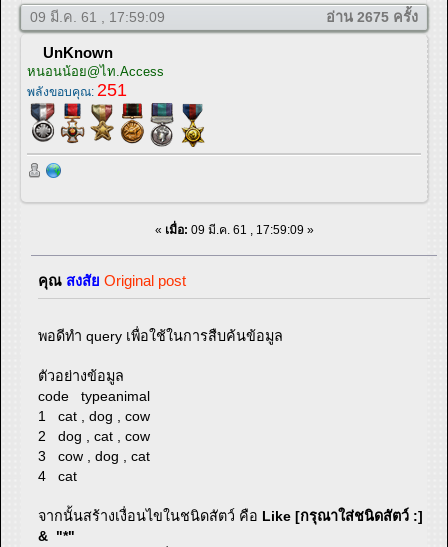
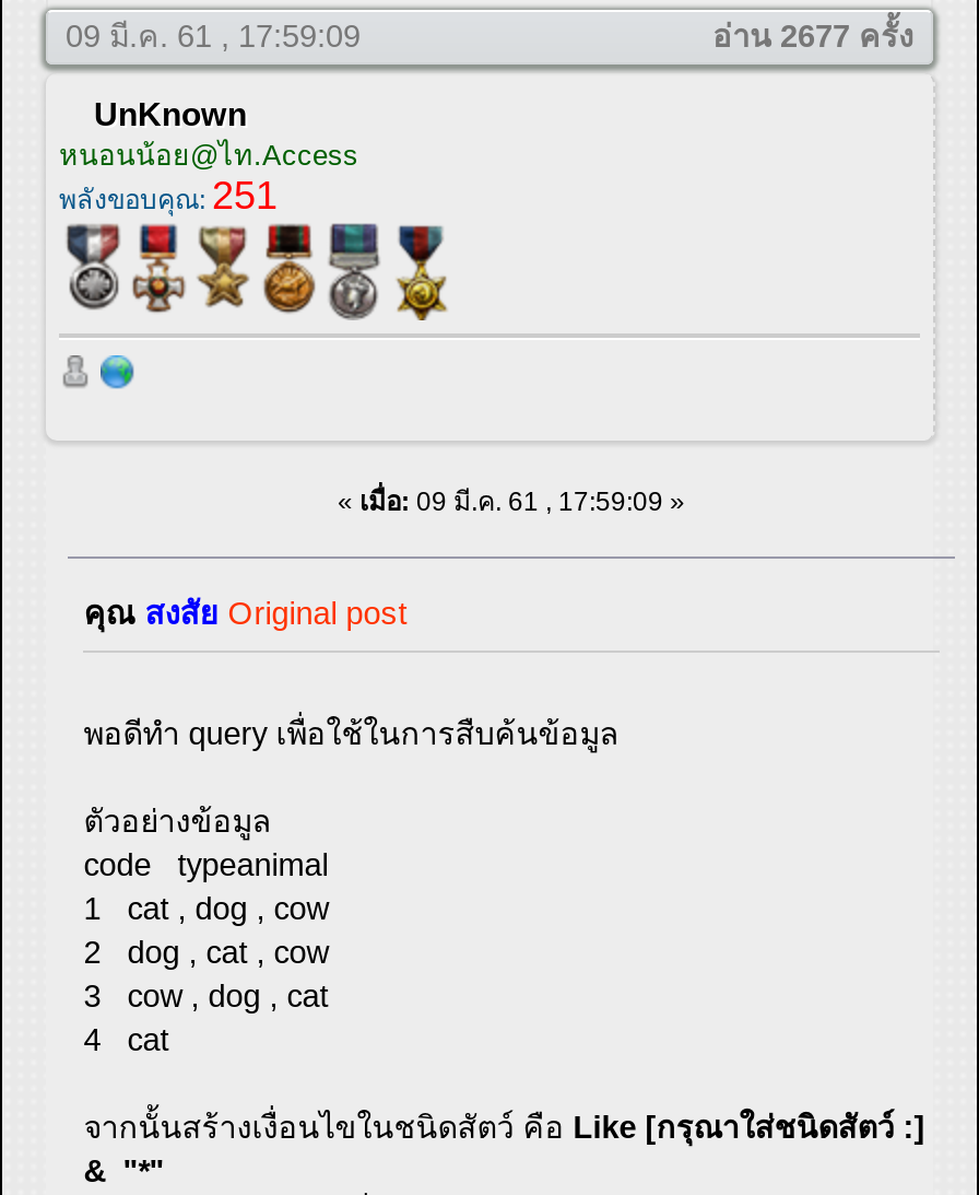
- อ่าน 2675 ครั้ง
+ อ่าน 2677 ครั้ง
